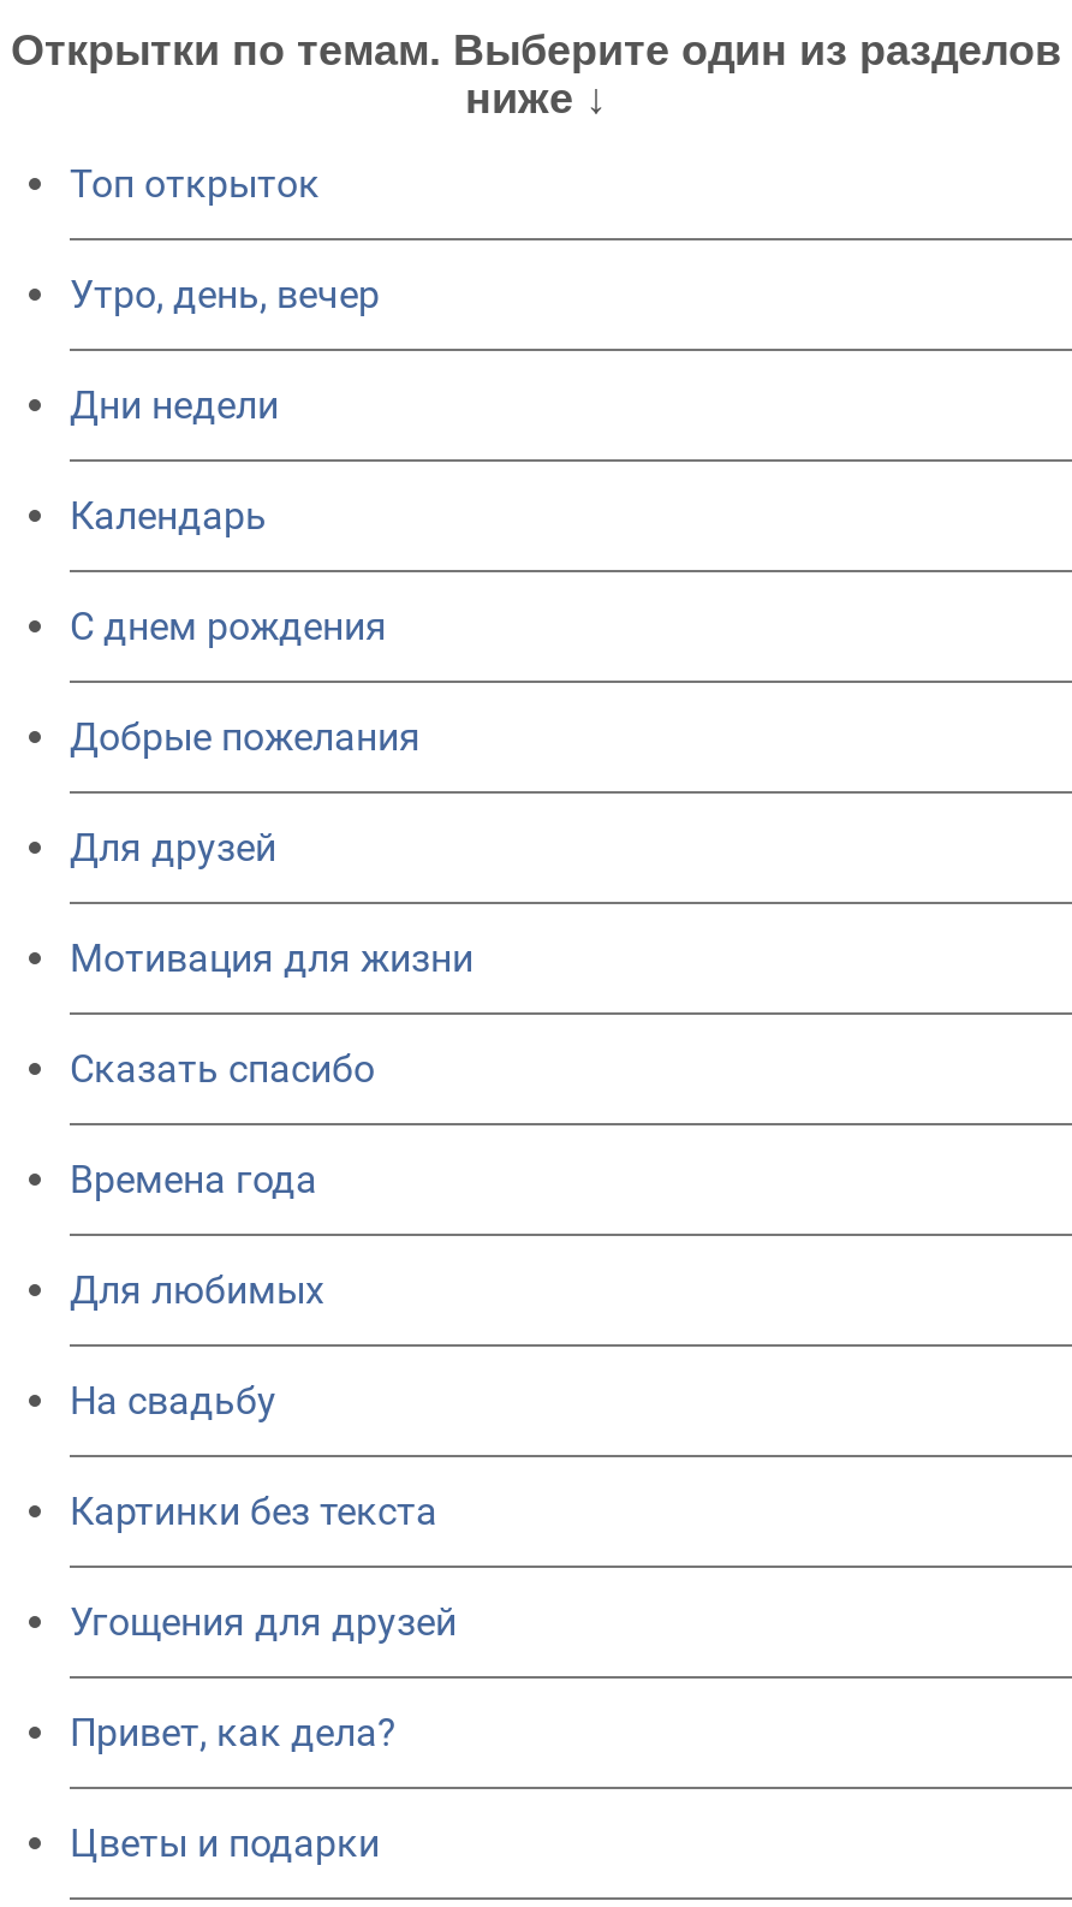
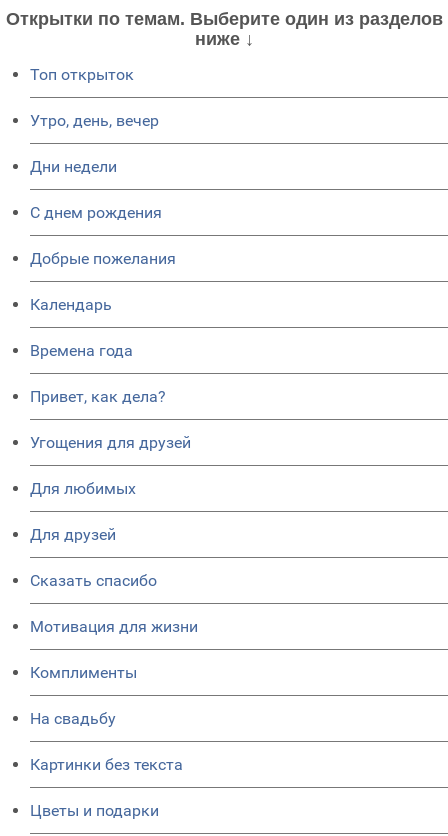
moved down: Календарь

moved up: C днем рождения | Добрые пожелания

moved down: Для друзей | Сказать спасибо | Мотивация для жизни

moved up: Времена года

moved up: Для любимых

+ Комплименты

moved down: На свадьбу | Картинки без текста

moved up: Привет, как дела? | Угощения для друзей
